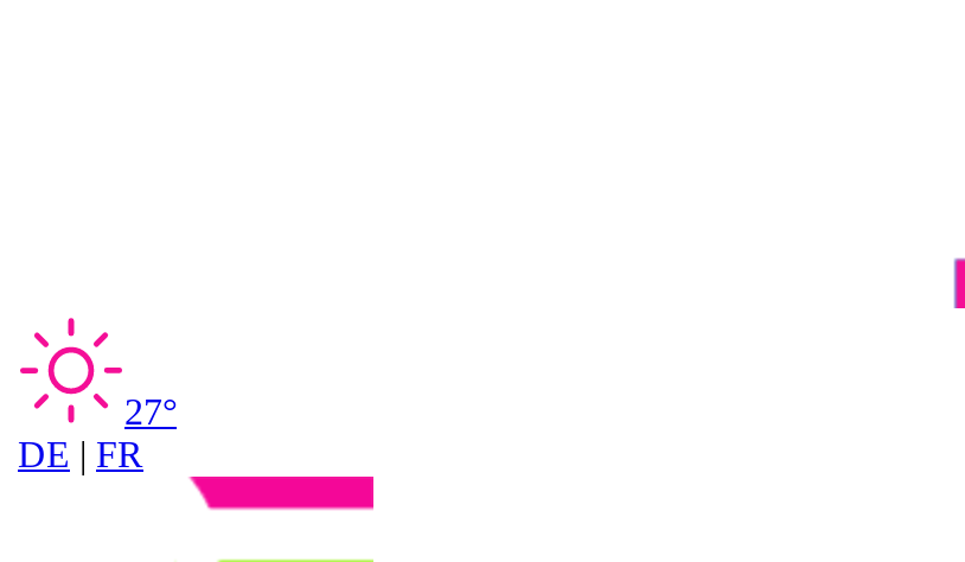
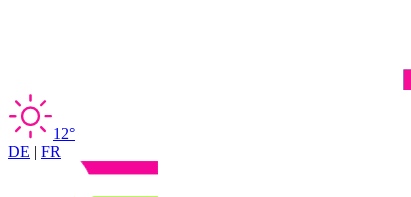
- 27°
+ 12°
